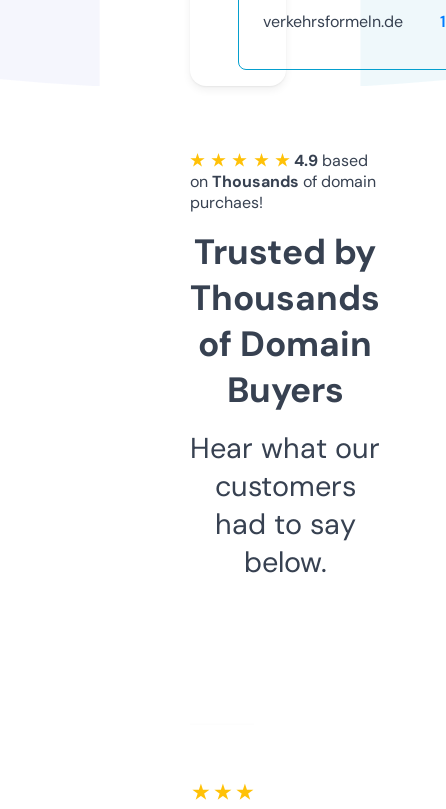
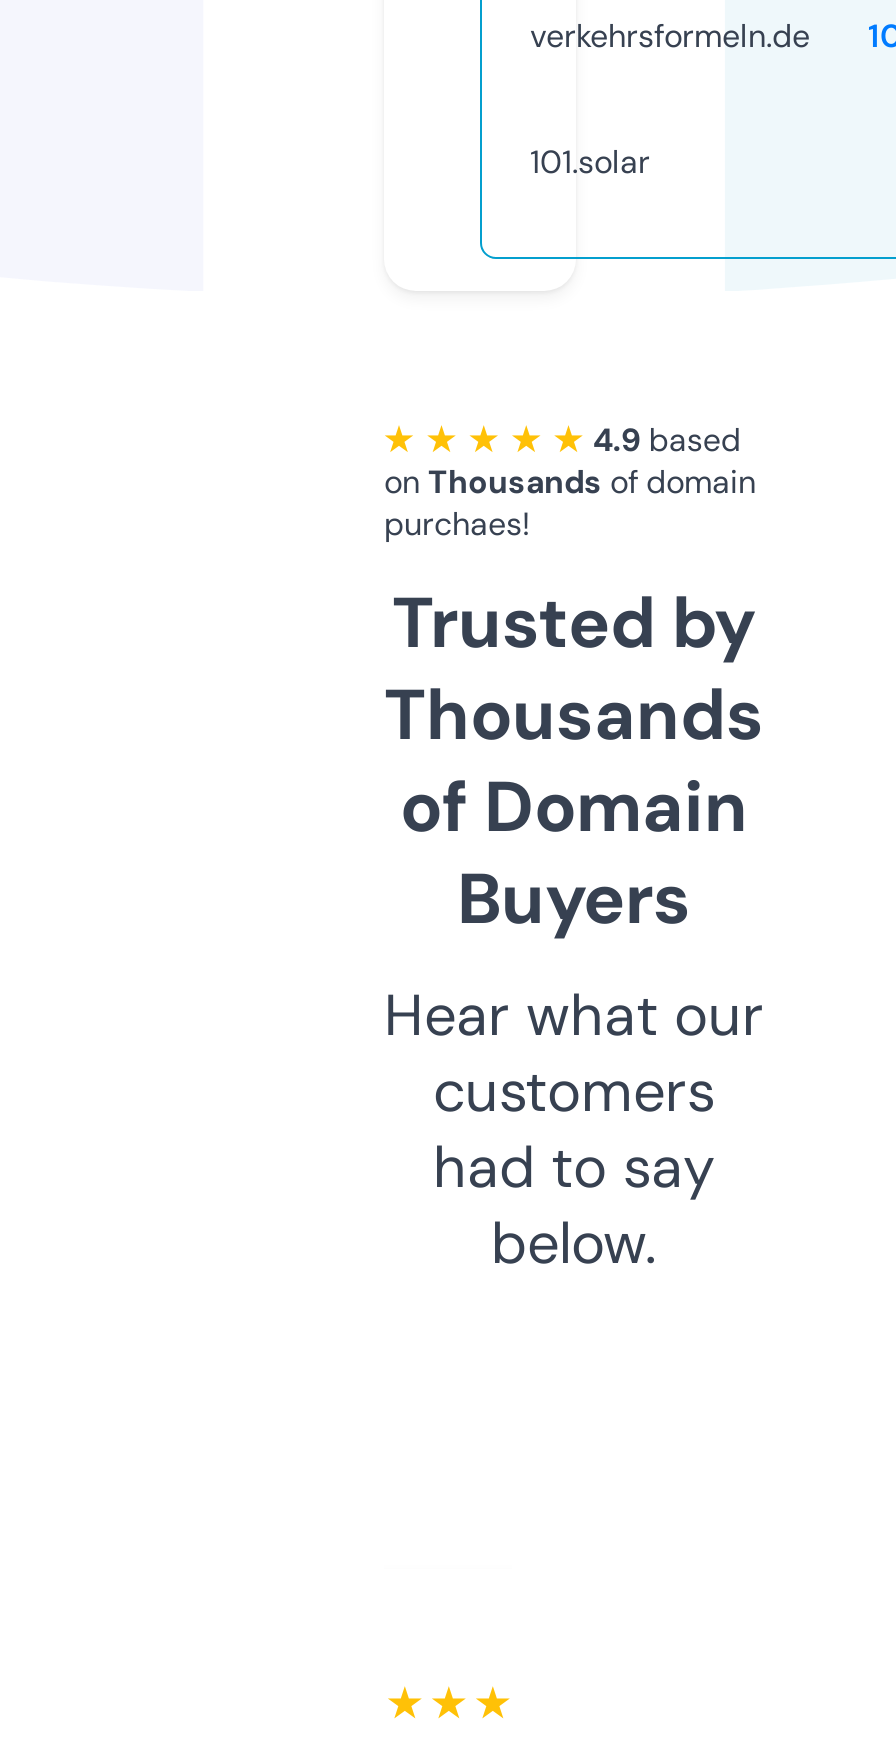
+ 101.solar
